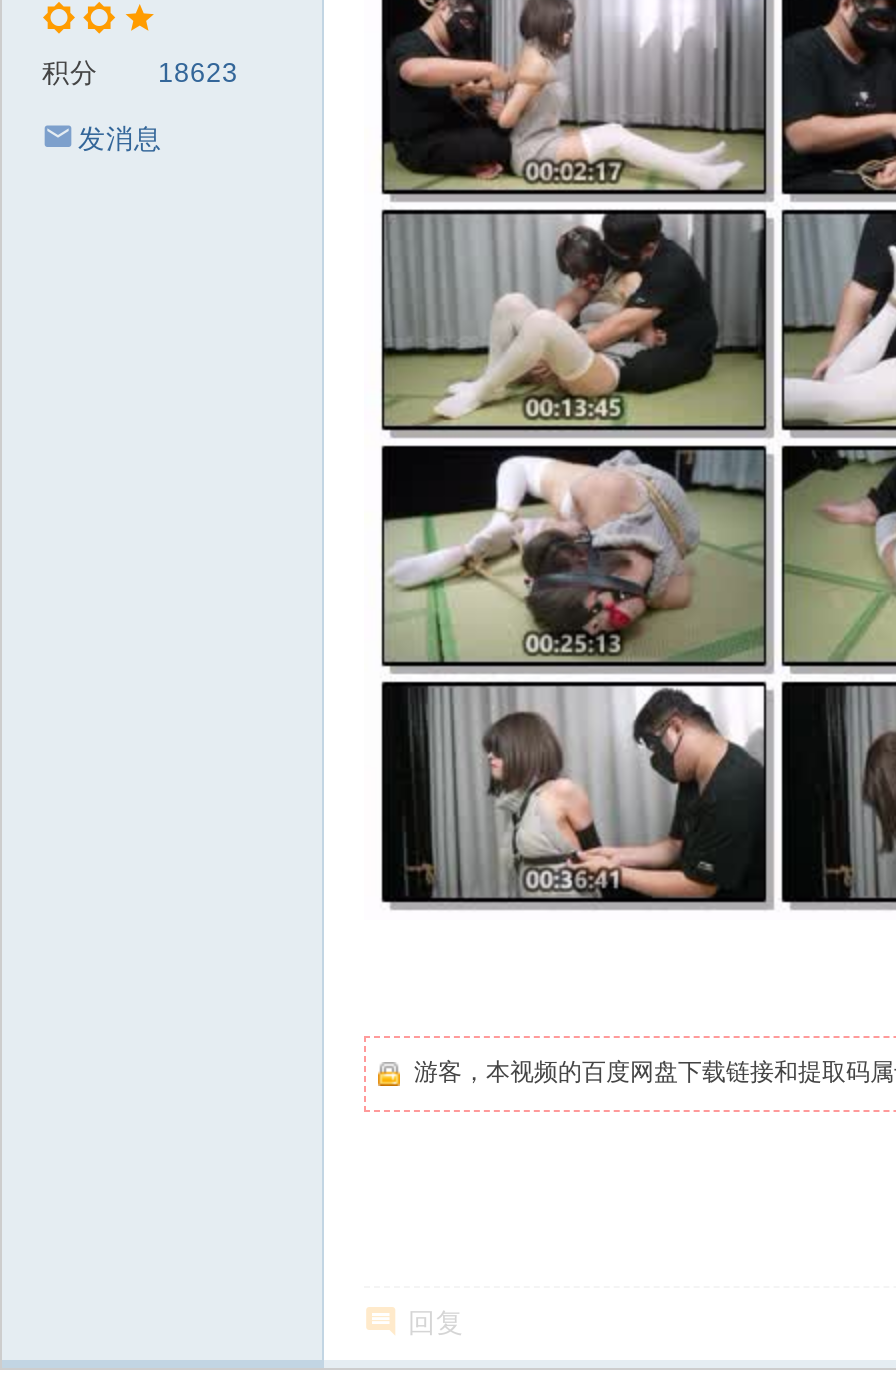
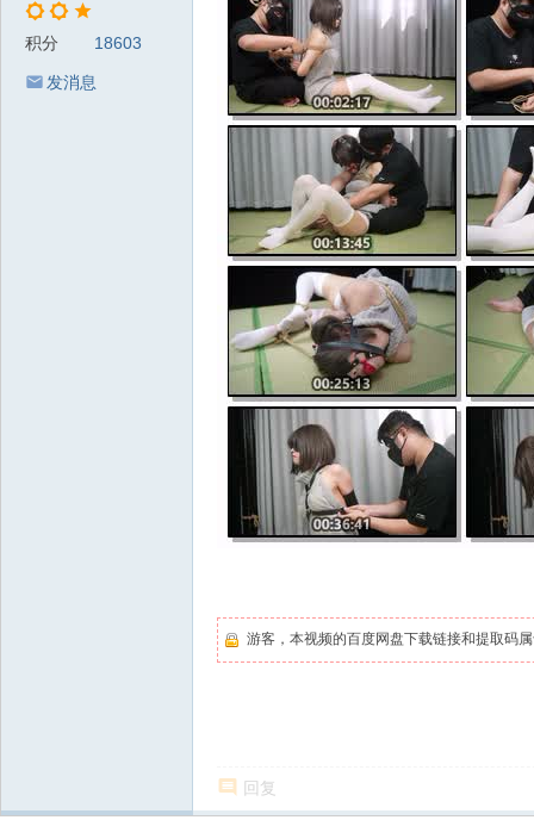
- 积分 18623
+ 积分 18603
